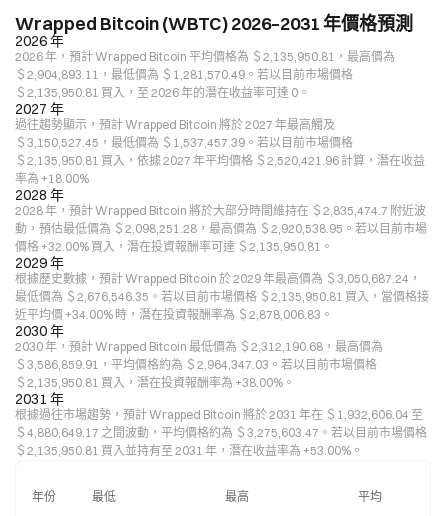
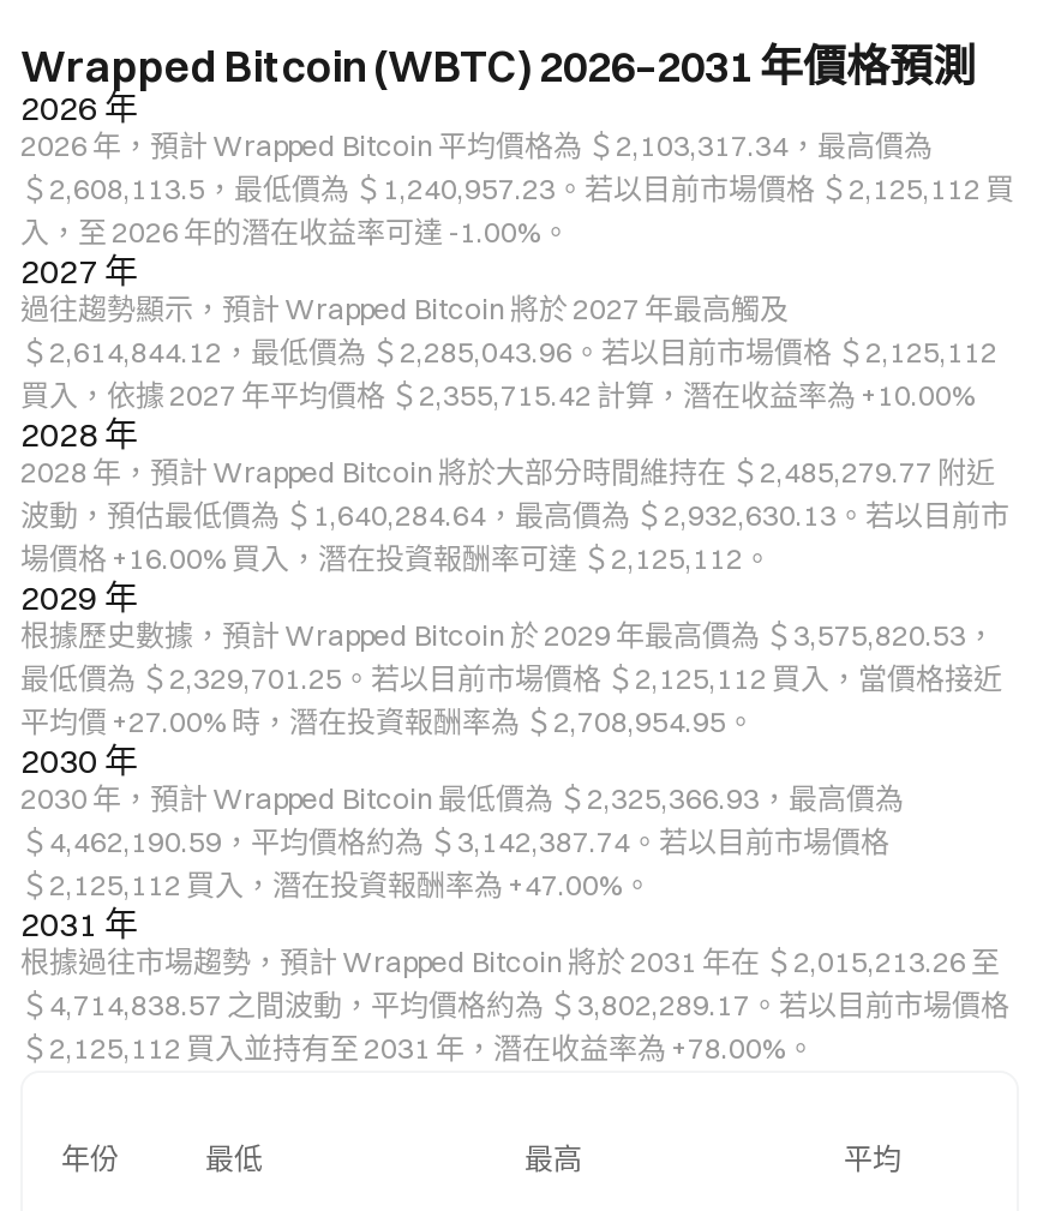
- 2026 年，預計 Wrapped Bitcoin 平均價格為 ＄2,135,950.81，最高價為
- ＄2,904,893.11，最低價為 ＄1,281,570.49。若以目前市場價格
- ＄2,135,950.81 買入，至 2026 年的潛在收益率可達 0。
+ 2026 年，預計 Wrapped Bitcoin 平均價格為 ＄2,103,317.34，最高價為
+ ＄2,608,113.5，最低價為 ＄1,240,957.23。若以目前市場價格 ＄2,125,112 買
+ 入，至 2026 年的潛在收益率可達 -1.00%。

- ＄3,150,527.45，最低價為 ＄1,537,457.39。若以目前市場價格
- ＄2,135,950.81 買入，依據 2027 年平均價格 ＄2,520,421.96 計算，潛在收益
- 率為 +18.00%
+ ＄2,614,844.12，最低價為 ＄2,285,043.96。若以目前市場價格 ＄2,125,112
+ 買入，依據 2027 年平均價格 ＄2,355,715.42 計算，潛在收益率為 +10.00%

- 2028 年，預計 Wrapped Bitcoin 將於大部分時間維持在 ＄2,835,474.7 附近波
- 動，預估最低價為 ＄2,098,251.28，最高價為 ＄2,920,538.95。若以目前市場
- 價格 +32.00% 買入，潛在投資報酬率可達 ＄2,135,950.81。
+ 2028 年，預計 Wrapped Bitcoin 將於大部分時間維持在 ＄2,485,279.77 附近
+ 波動，預估最低價為 ＄1,640,284.64，最高價為 ＄2,932,630.13。若以目前市
+ 場價格 +16.00% 買入，潛在投資報酬率可達 ＄2,125,112。

- 根據歷史數據，預計 Wrapped Bitcoin 於 2029 年最高價為 ＄3,050,687.24，
- 最低價為 ＄2,676,546.35。若以目前市場價格 ＄2,135,950.81 買入，當價格接
- 近平均價 +34.00% 時，潛在投資報酬率為 ＄2,878,006.83。
+ 根據歷史數據，預計 Wrapped Bitcoin 於 2029 年最高價為 ＄3,575,820.53，
+ 最低價為 ＄2,329,701.25。若以目前市場價格 ＄2,125,112 買入，當價格接近
+ 平均價 +27.00% 時，潛在投資報酬率為 ＄2,708,954.95。

- 2030 年，預計 Wrapped Bitcoin 最低價為 ＄2,312,190.68，最高價為
+ 2030 年，預計 Wrapped Bitcoin 最低價為 ＄2,325,366.93，最高價為

- ＄3,586,859.91，平均價格約為 ＄2,964,347.03。若以目前市場價格
+ ＄4,462,190.59，平均價格約為 ＄3,142,387.74。若以目前市場價格

- ＄2,135,950.81 買入，潛在投資報酬率為 +38.00%。
+ ＄2,125,112 買入，潛在投資報酬率為 +47.00%。

- 根據過往市場趨勢，預計 Wrapped Bitcoin 將於 2031 年在 ＄1,932,606.04 至
+ 根據過往市場趨勢，預計 Wrapped Bitcoin 將於 2031 年在 ＄2,015,213.26 至

- ＄4,880,649.17 之間波動，平均價格約為 ＄3,275,603.47。若以目前市場價格
+ ＄4,714,838.57 之間波動，平均價格約為 ＄3,802,289.17。若以目前市場價格

- ＄2,135,950.81 買入並持有至 2031 年，潛在收益率為 +53.00%。
+ ＄2,125,112 買入並持有至 2031 年，潛在收益率為 +78.00%。
